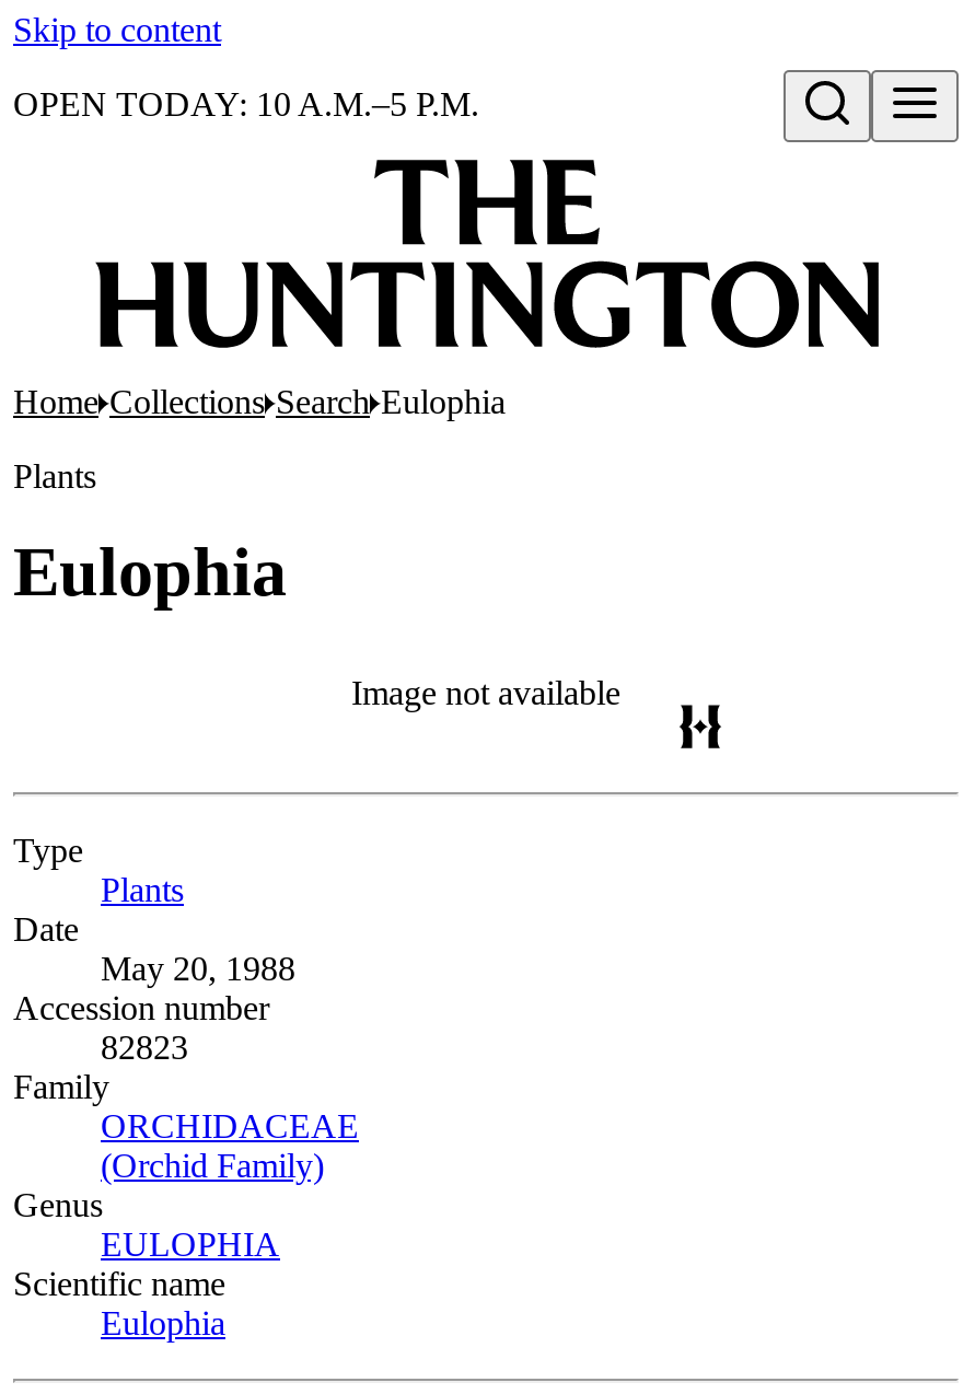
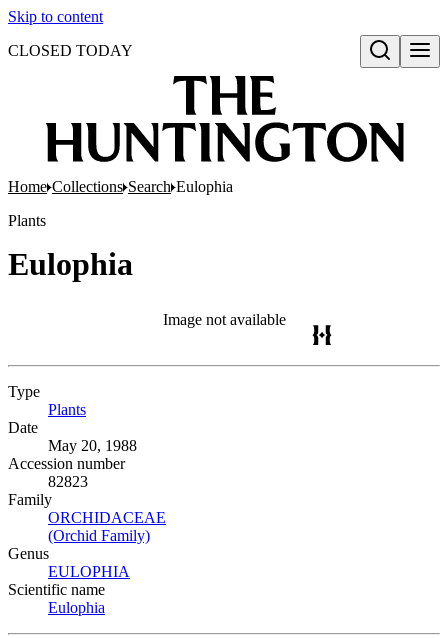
- OPEN TODAY: 10 A.M.–5 P.M.
+ CLOSED TODAY
